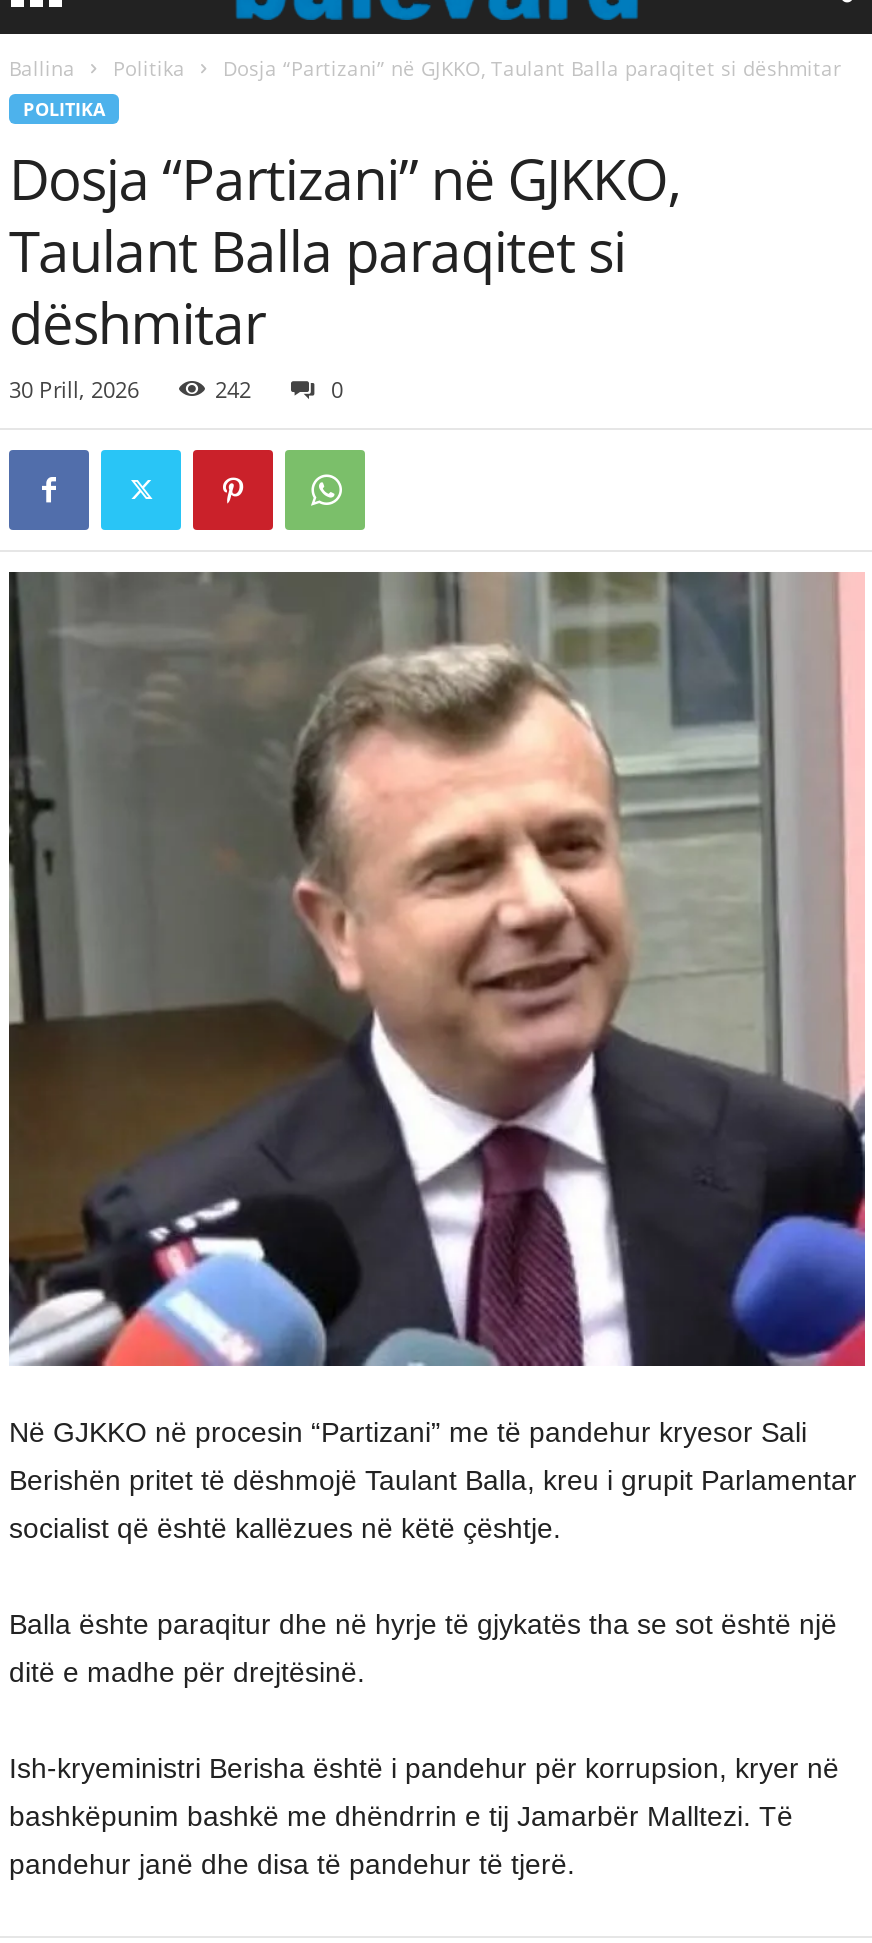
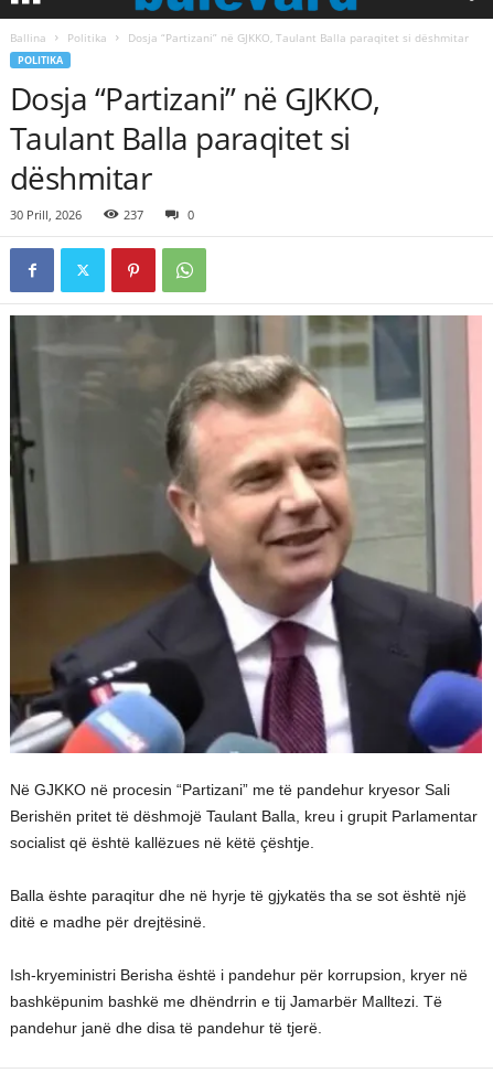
- 242
+ 237
